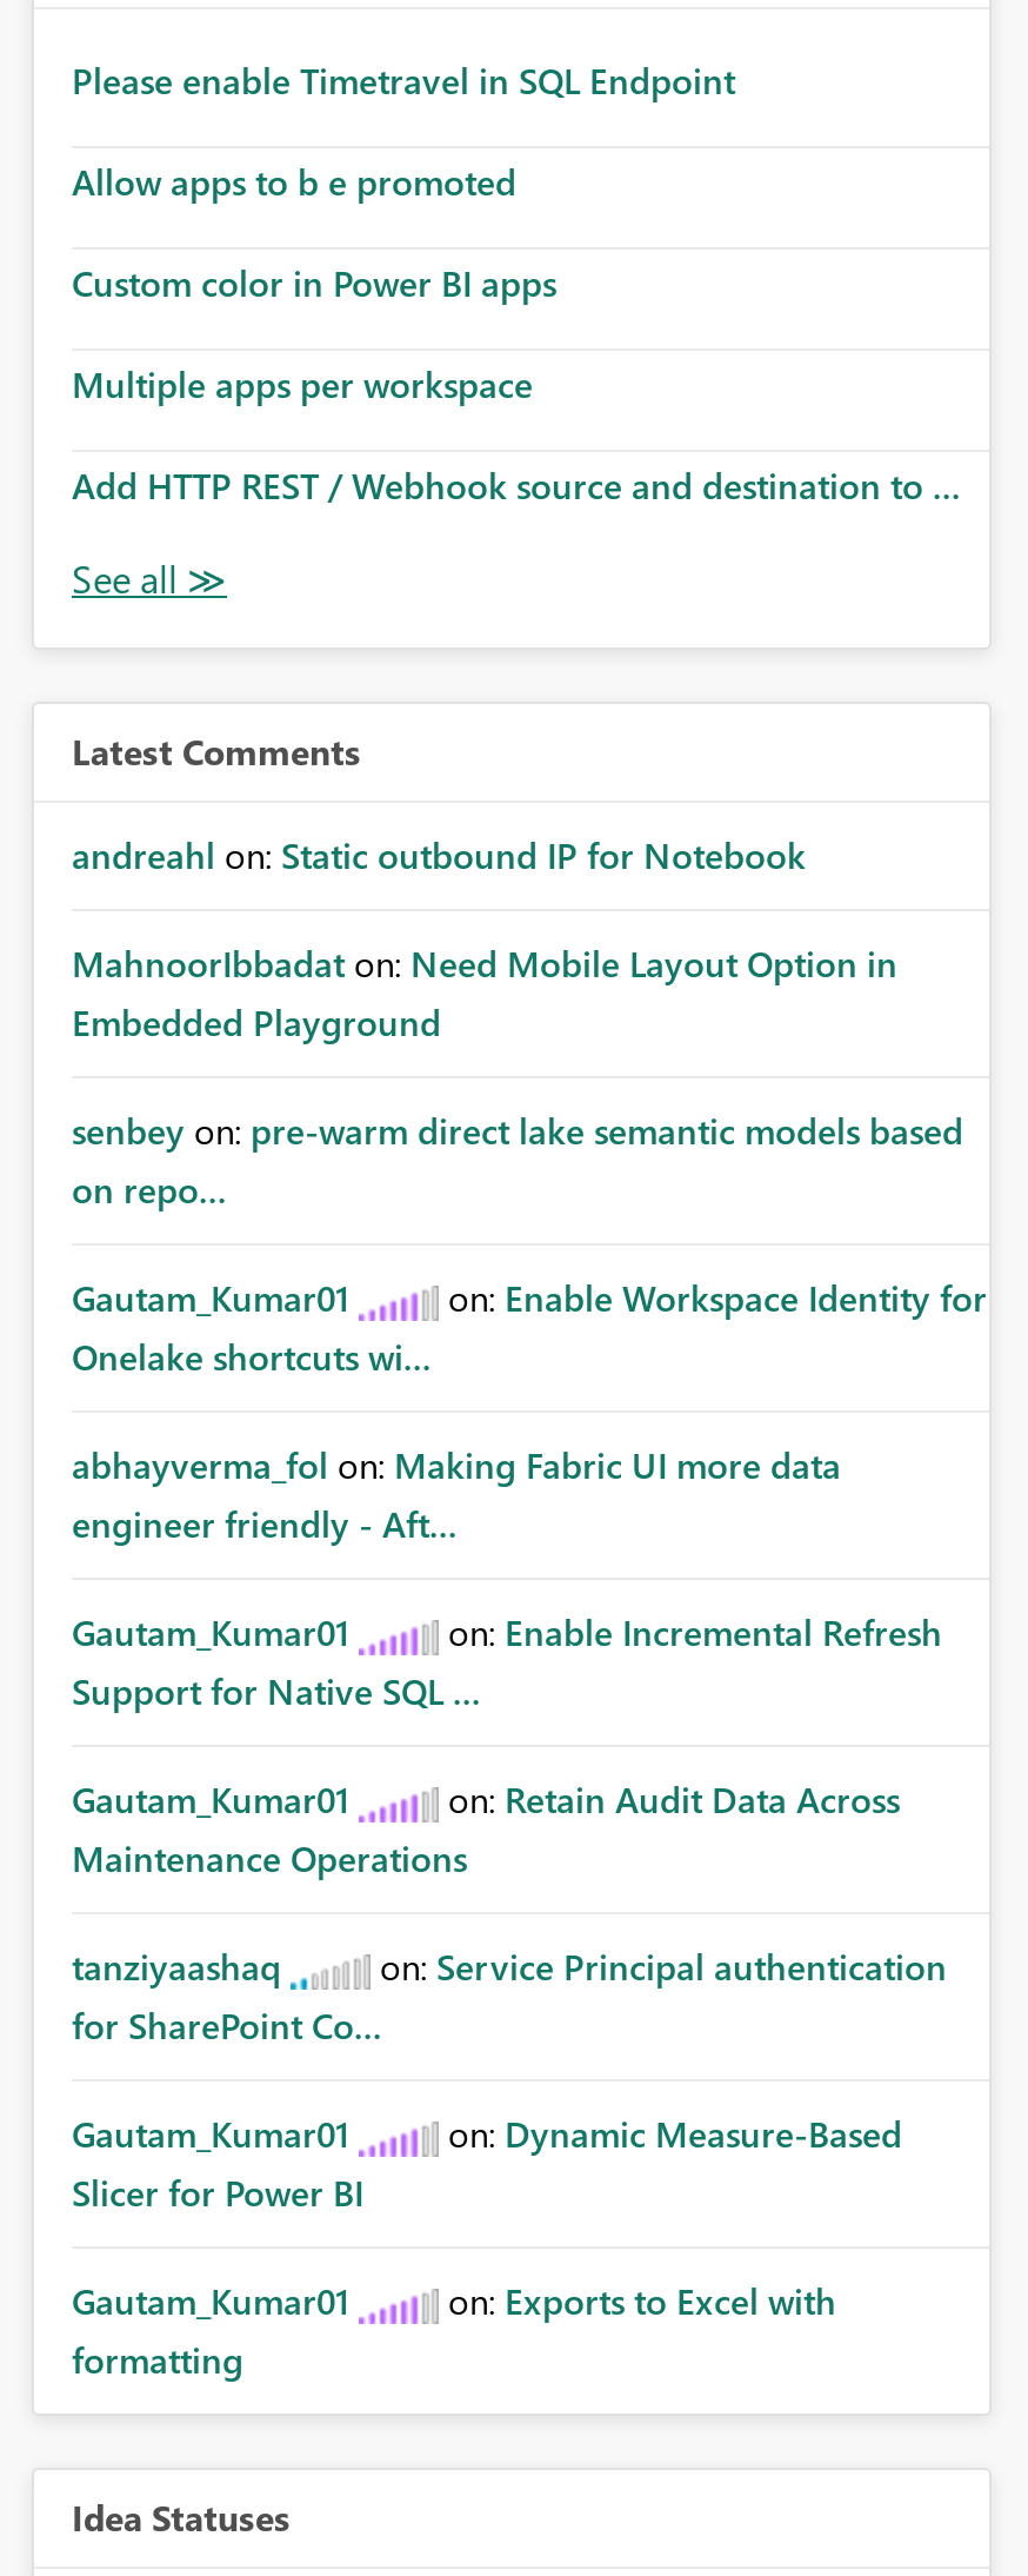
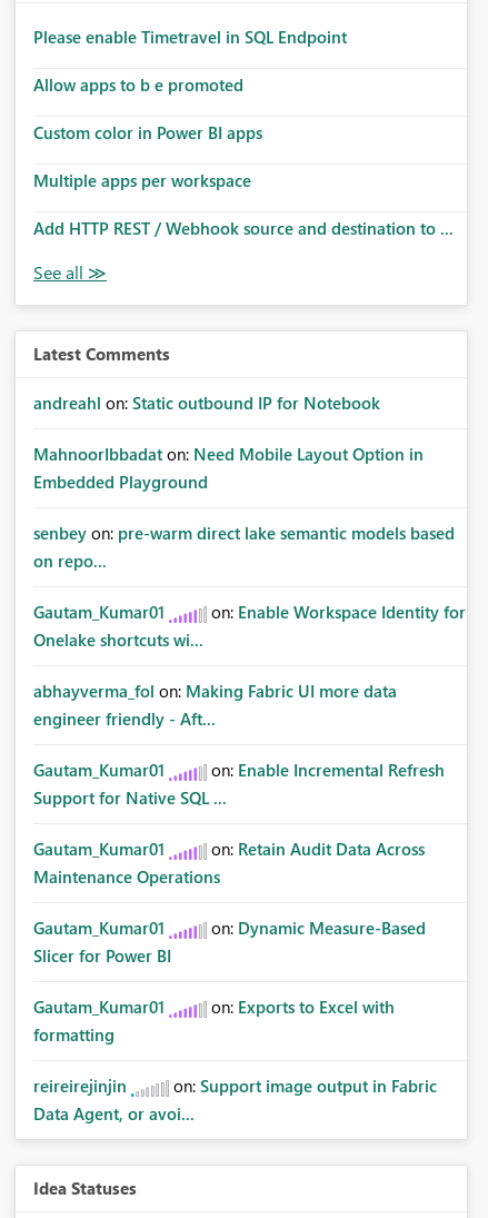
- tanziyaashaq
- on: Service Principal authentication
- for SharePoint Co...

moved up: Gautam_Kumar01 | on: Dynamic Measure-Based | Slicer for Power BI | Gautam_Kumar01 | on: Exports to Excel with | formatting

+ reireirejinjin
+ on: Support image output in Fabric
+ Data Agent, or avoi...
